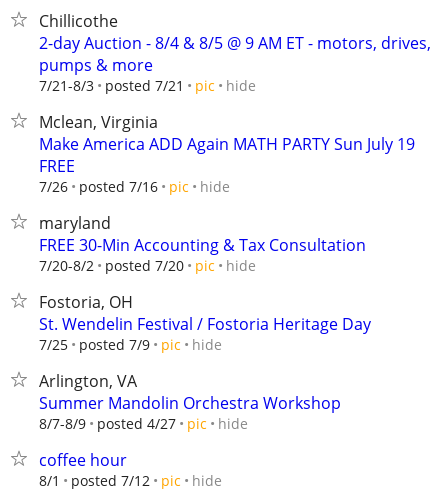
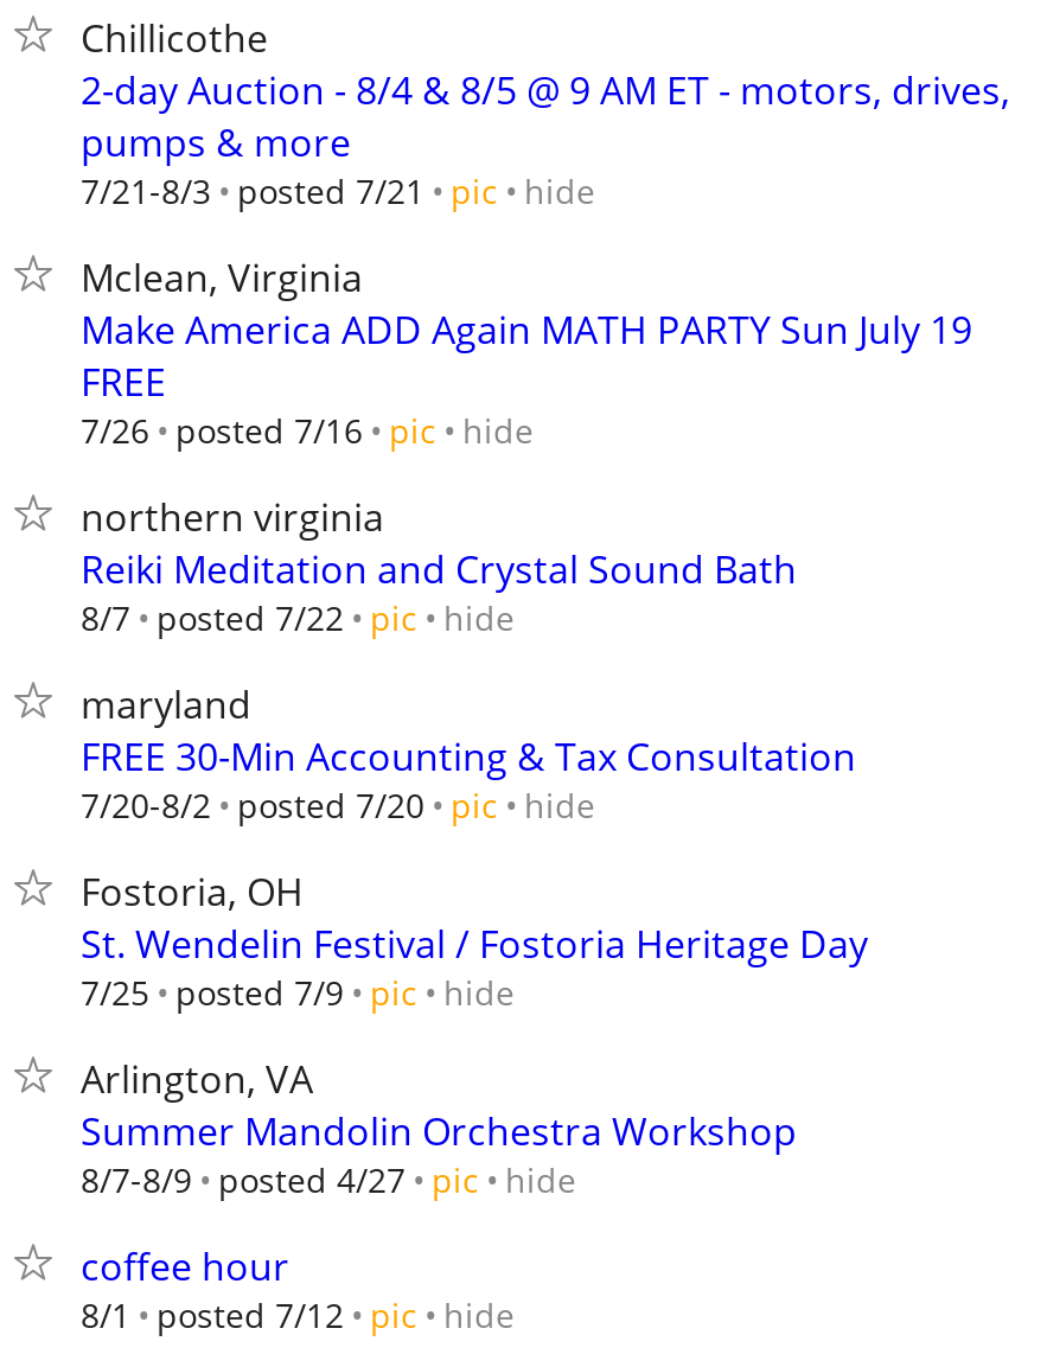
+ northern virginia
+ Reiki Meditation and Crystal Sound Bath
+ 8/7 posted 7/22 pic hide
